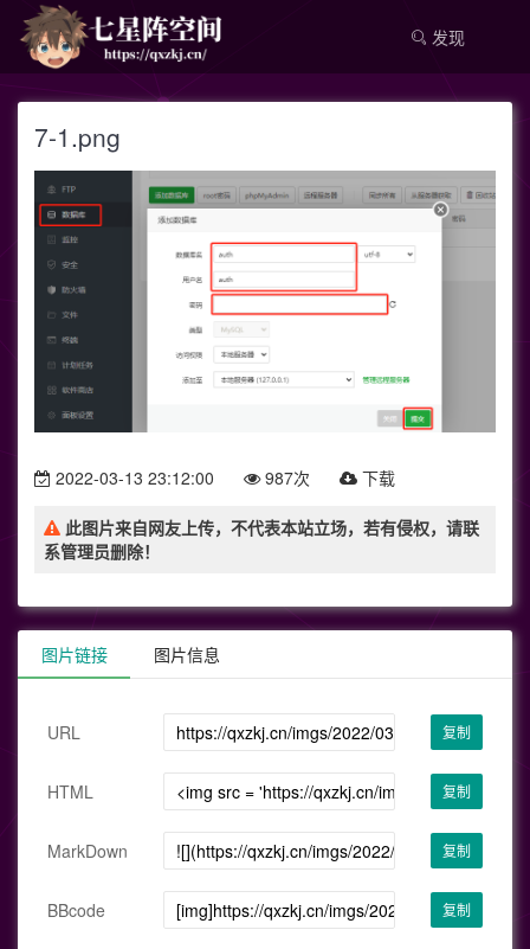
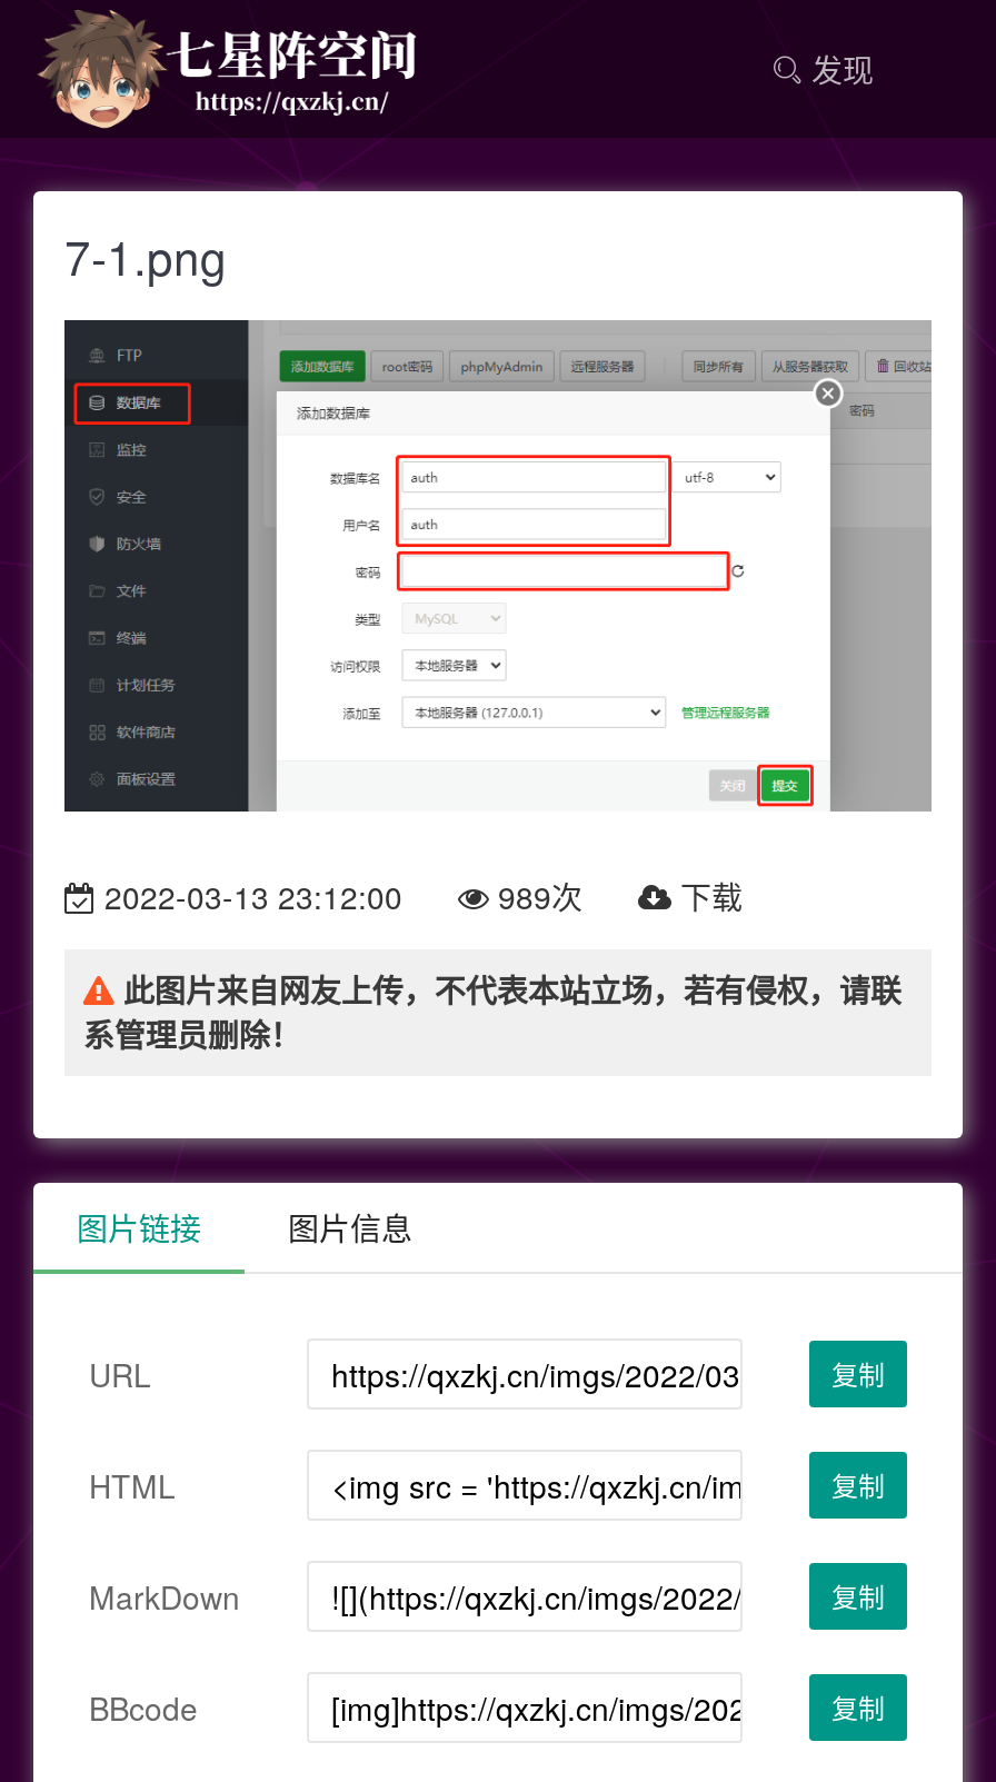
- 2022-03-13 23:12:00 987次 下载
+ 2022-03-13 23:12:00 989次 下载
